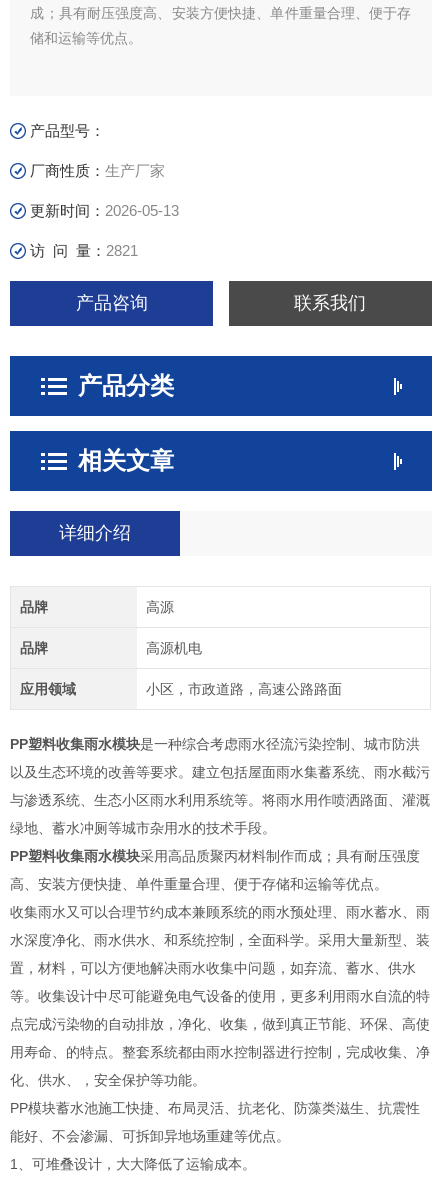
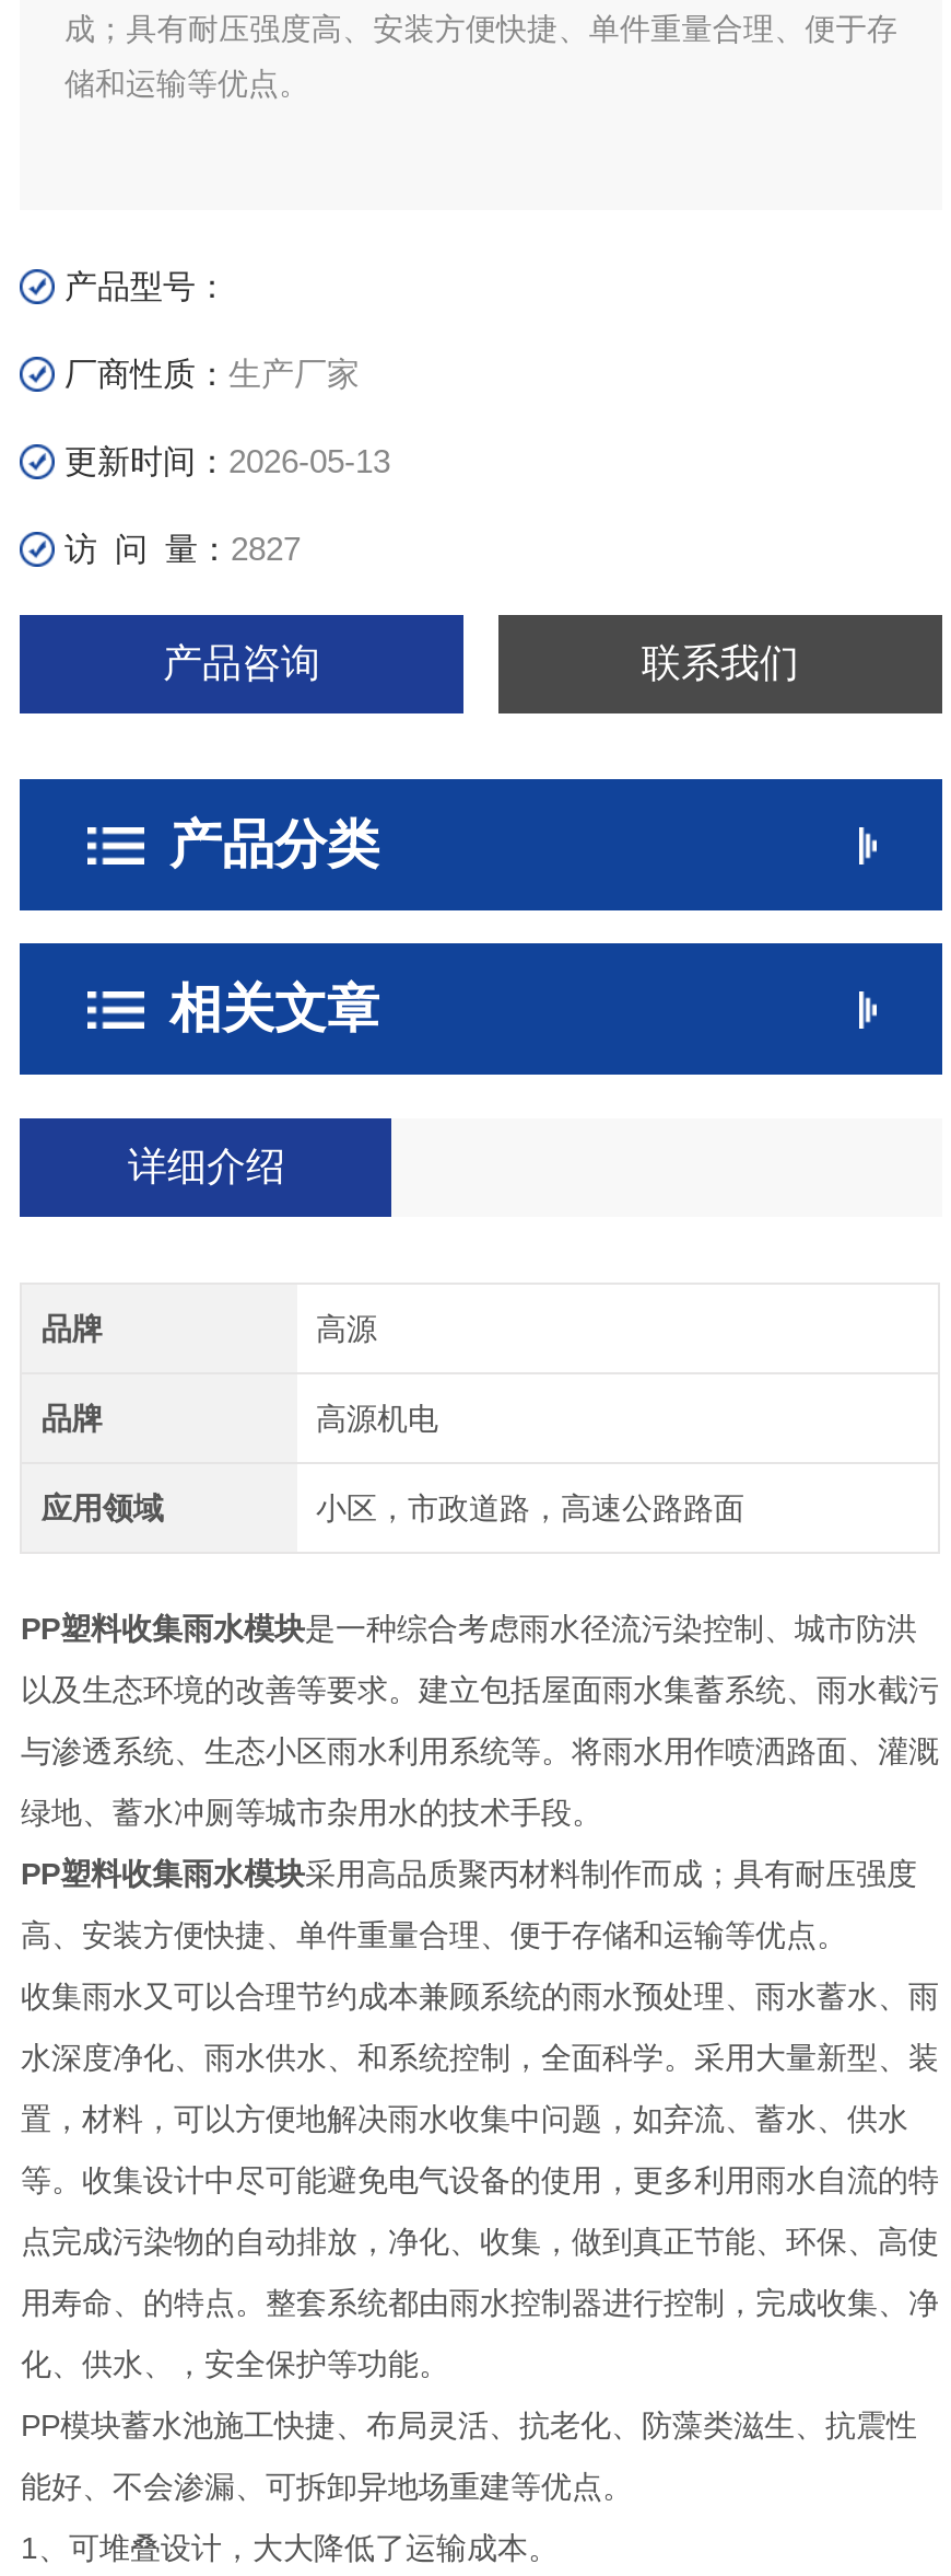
- 访 问 量：2821
+ 访 问 量：2827
